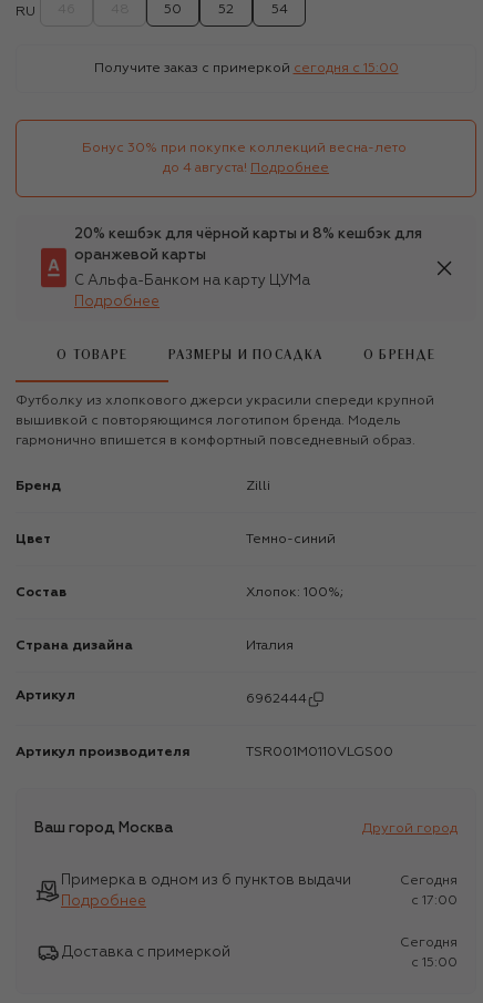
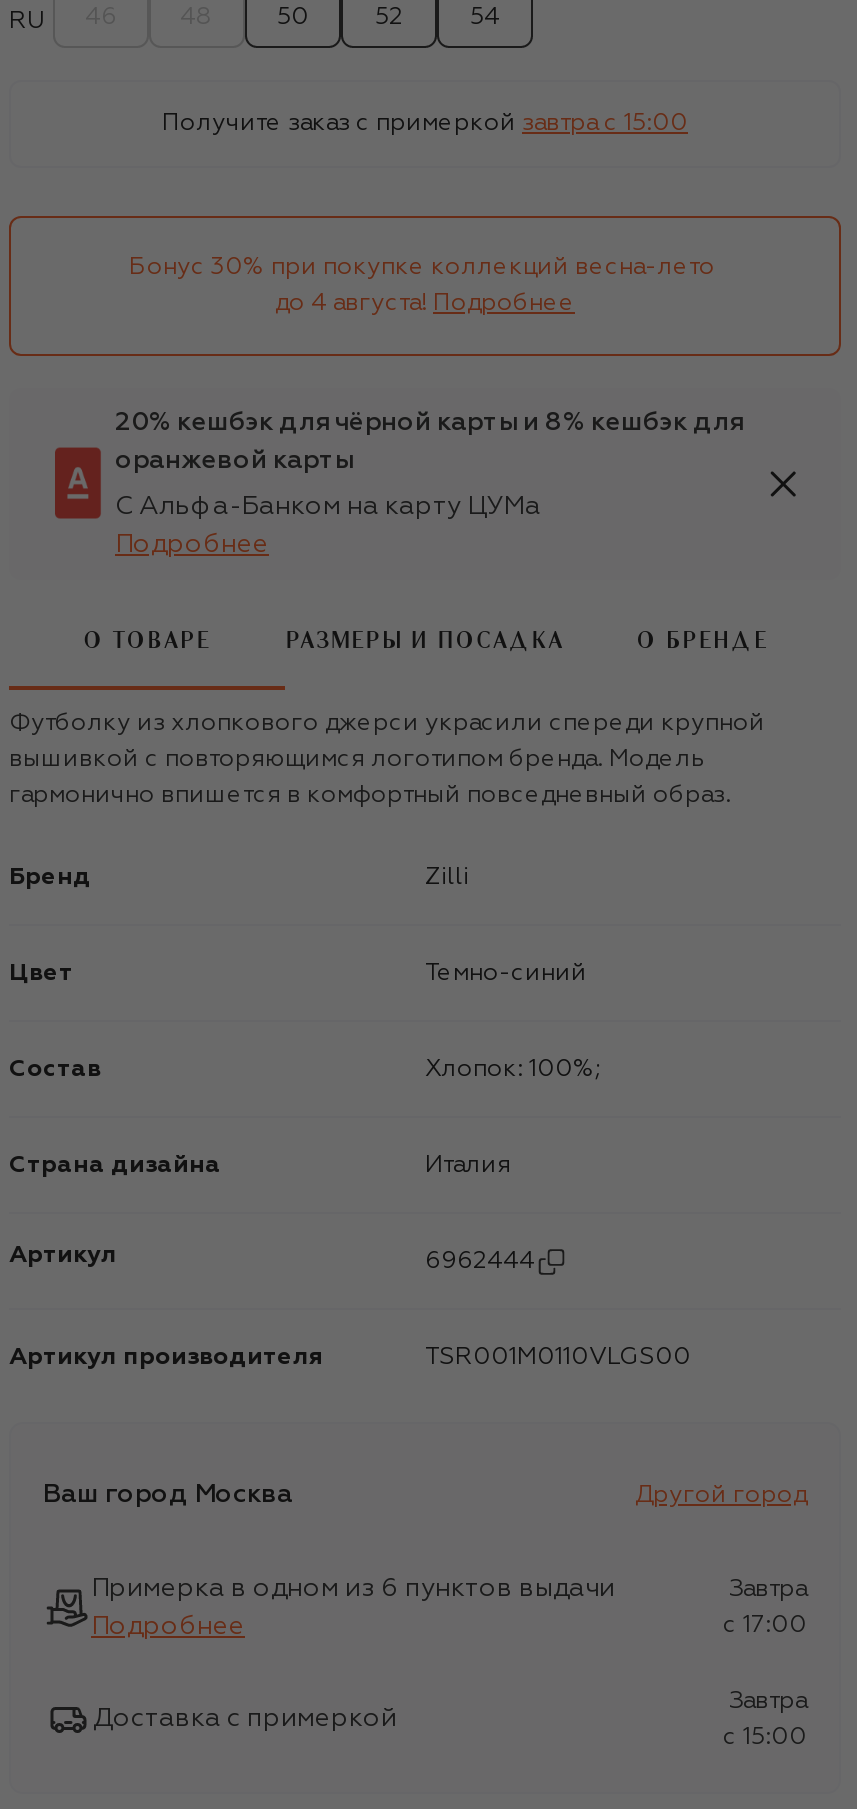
- Получите заказ с примеркой сегодня c 15:00
+ Получите заказ с примеркой завтра c 15:00

- Сегодня
+ Завтра

- Сегодня
+ Завтра
